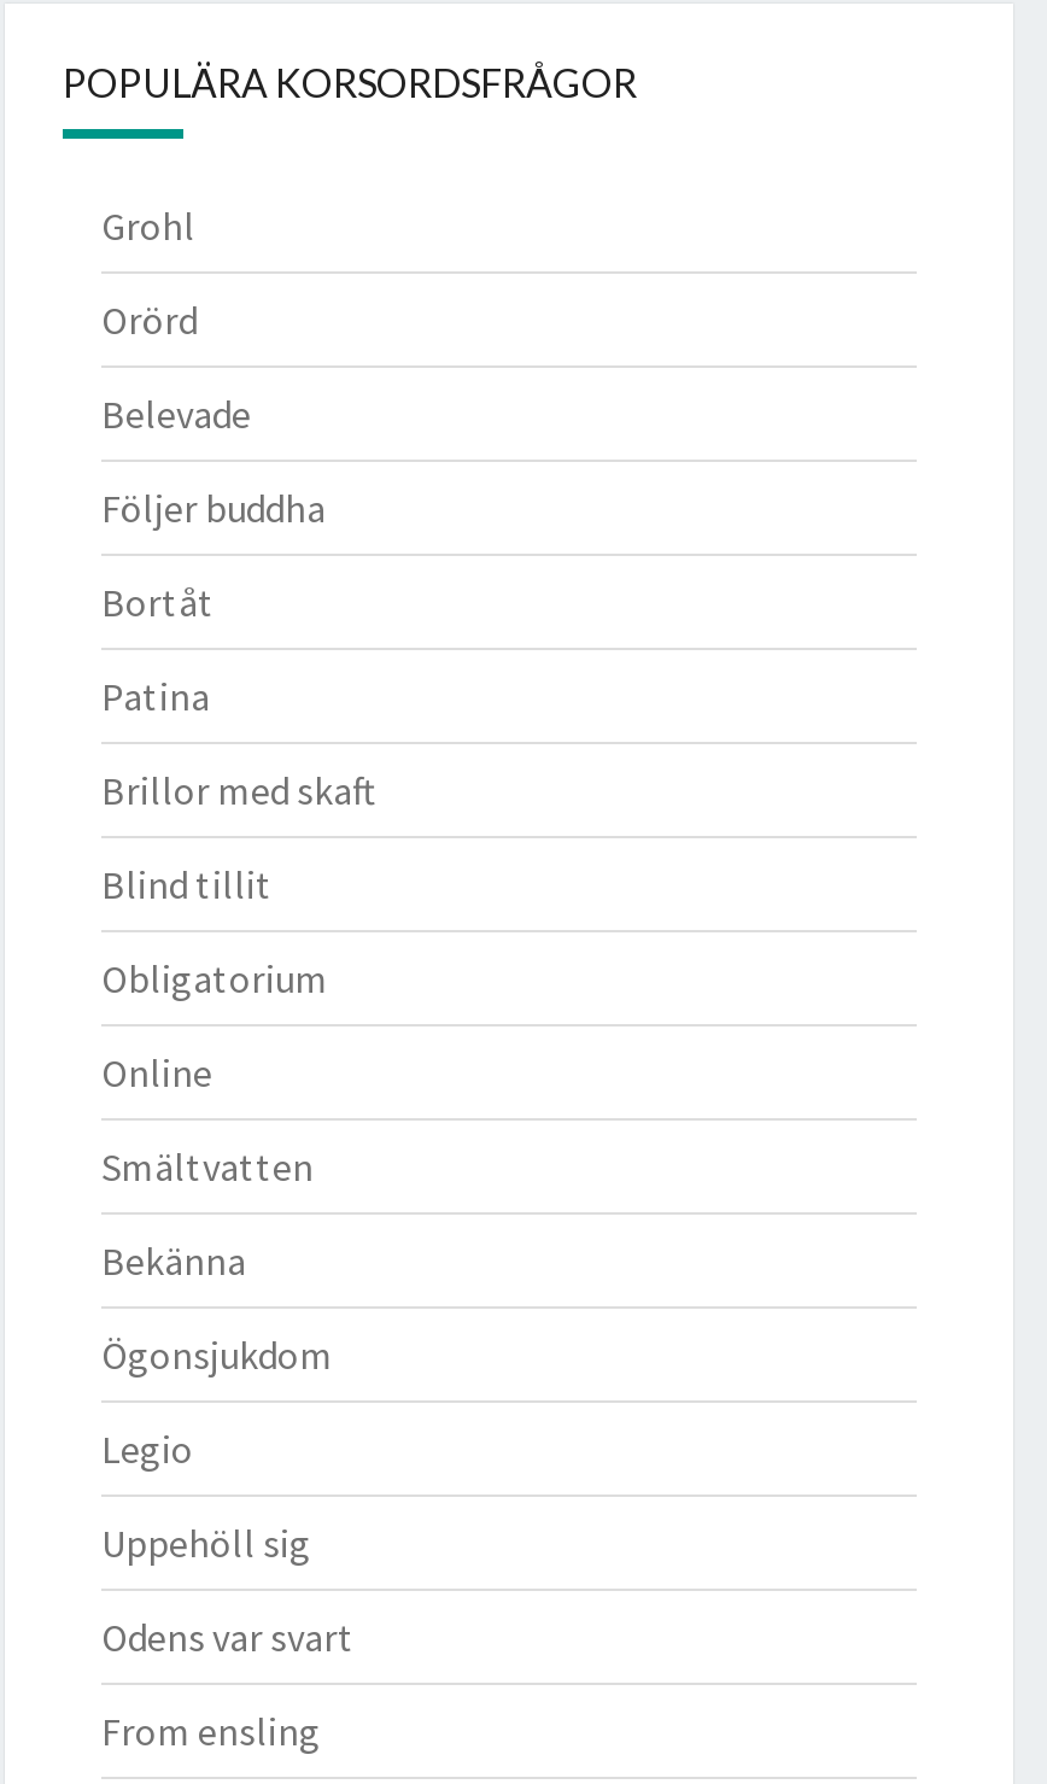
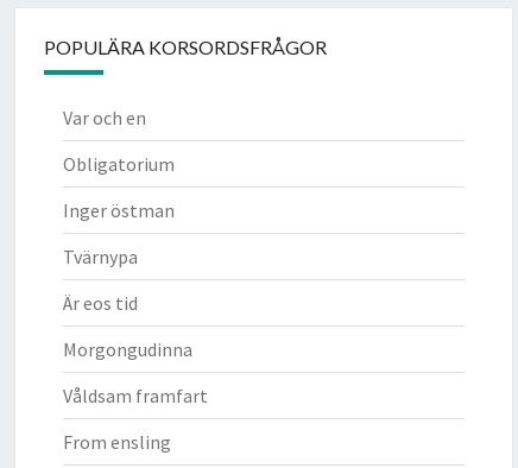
- Grohl
- Orörd
- Belevade
- Följer buddha
- Bortåt
- Patina
- Brillor med skaft
- Blind tillit
+ Var och en

- Online
- Smältvatten
- Bekänna
- Ögonsjukdom
- Legio
- Uppehöll sig
- Odens var svart
+ Inger östman
+ Tvärnypa
+ Är eos tid
+ Morgongudinna
+ Våldsam framfart
